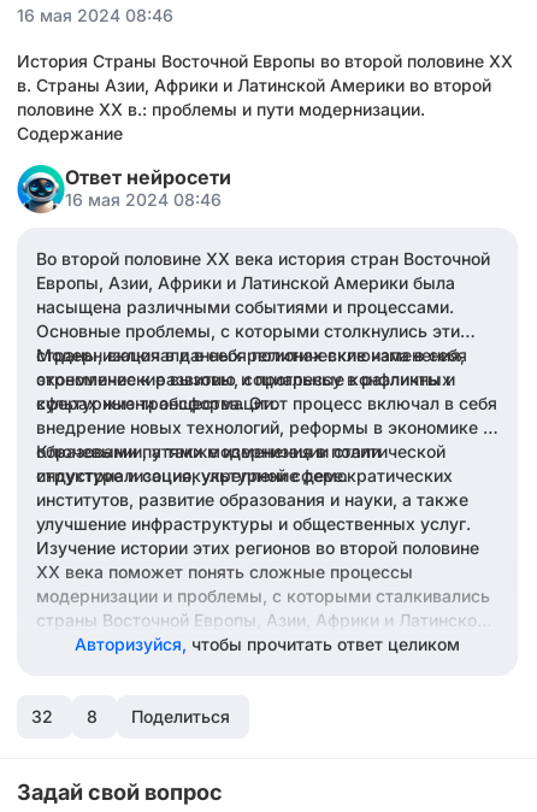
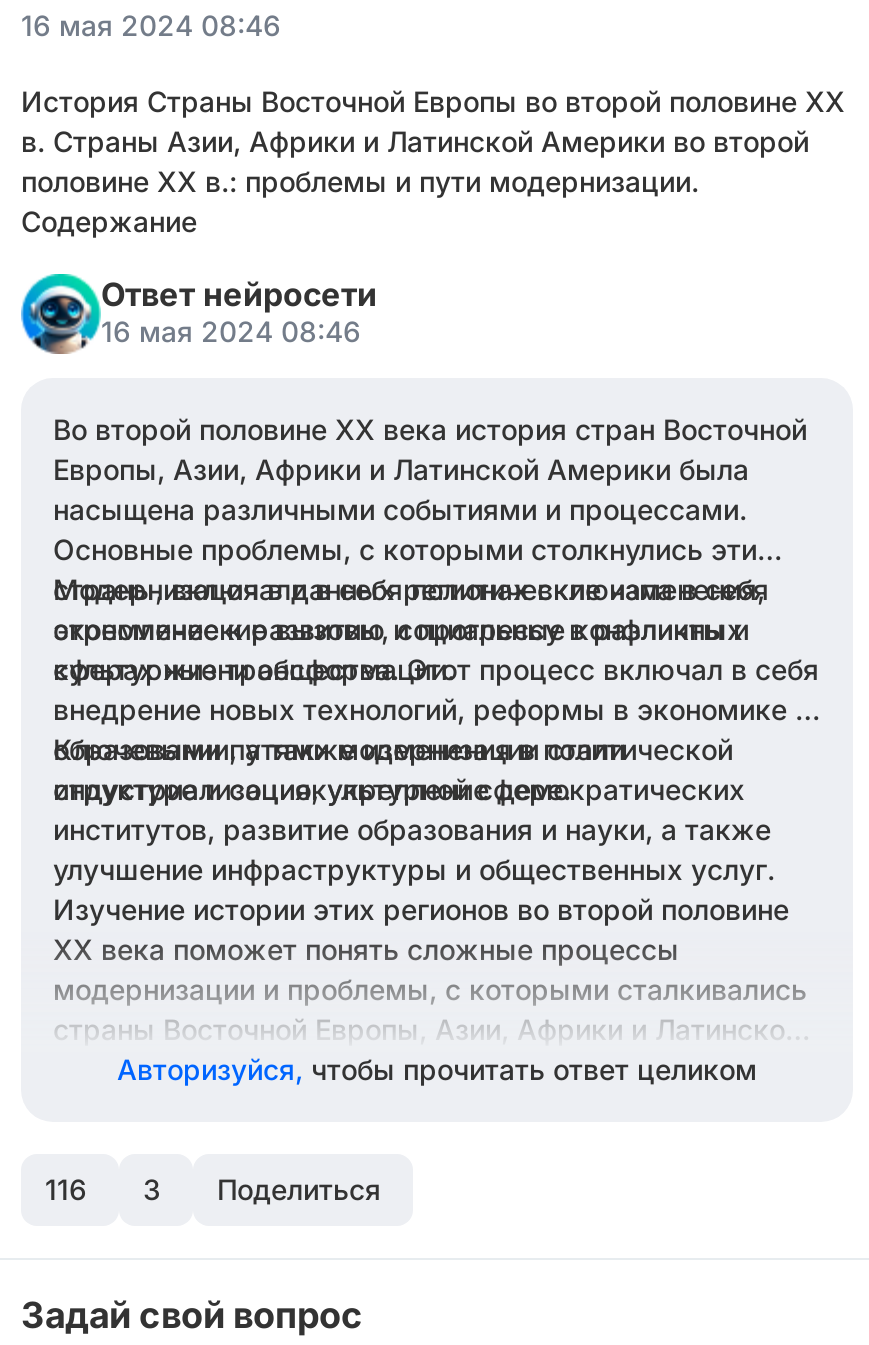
- 32
+ 116

- 8
+ 3
